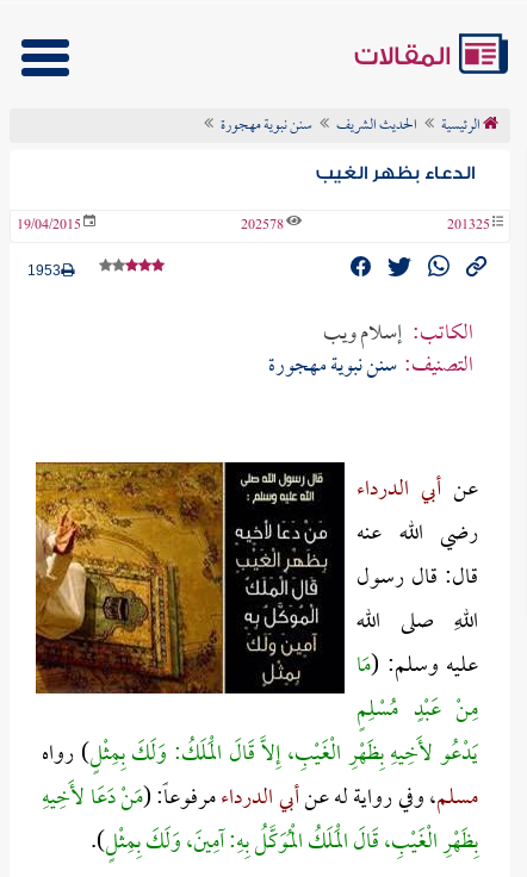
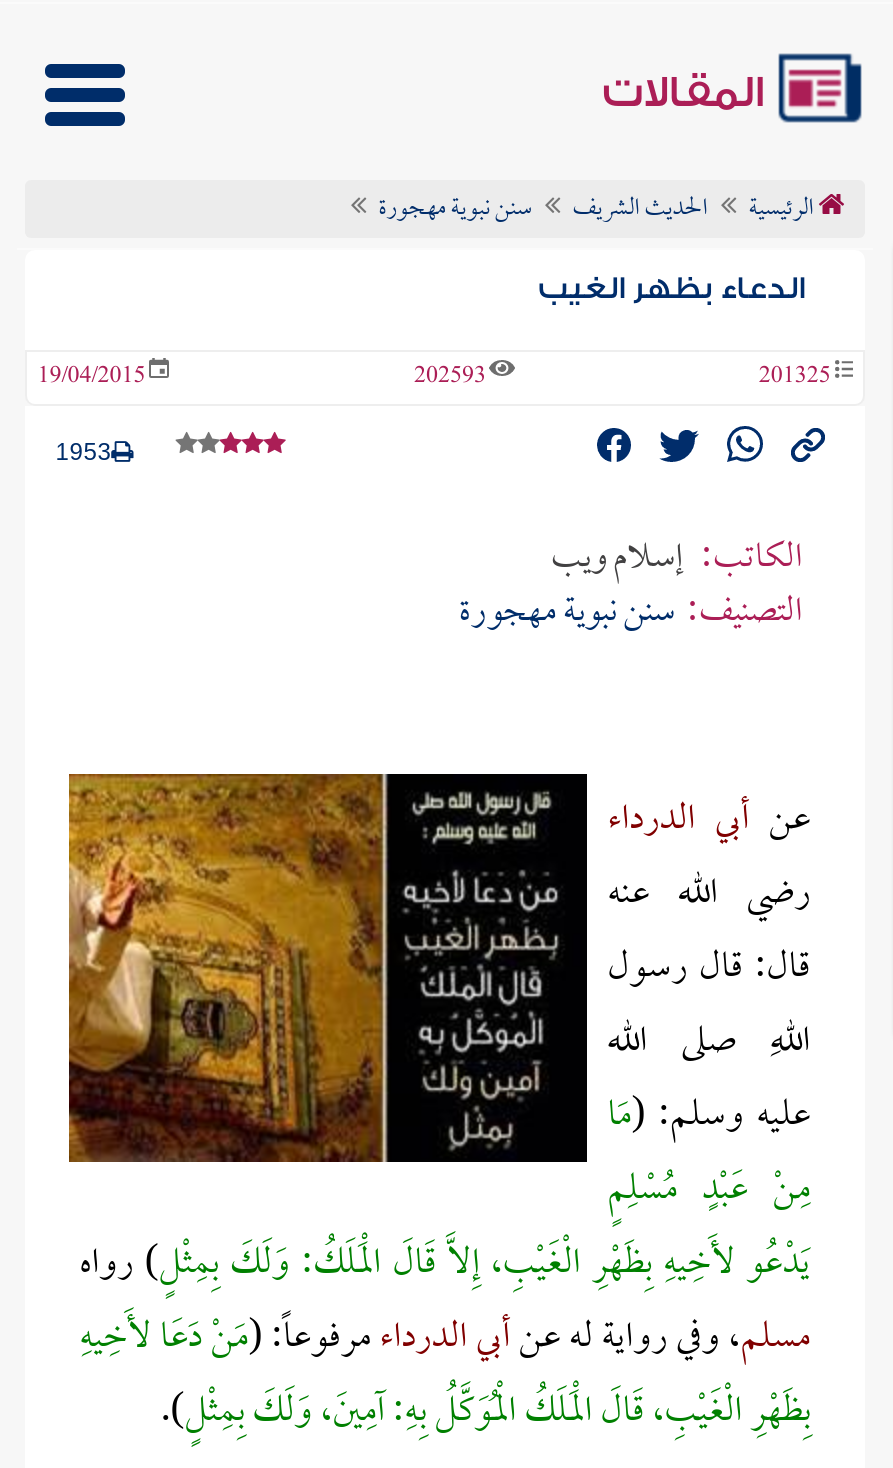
- 202578
+ 202593
